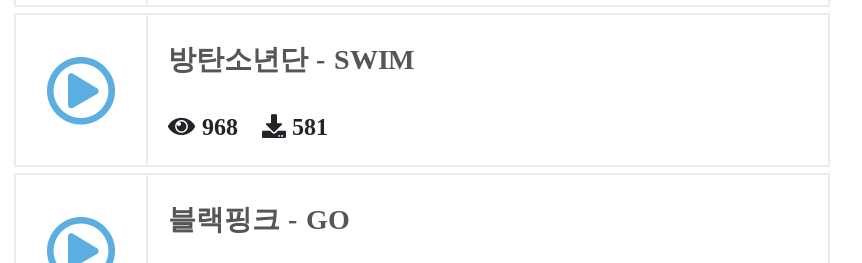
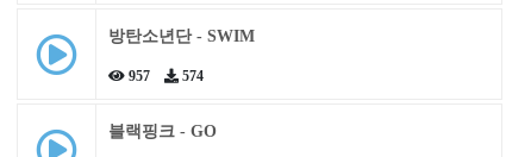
- 968
+ 957

- 581
+ 574
